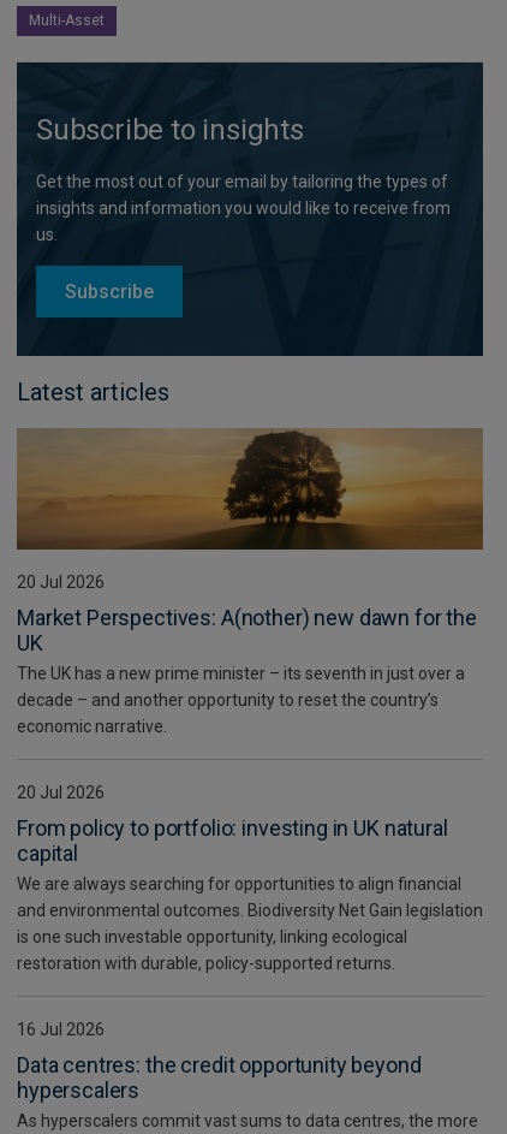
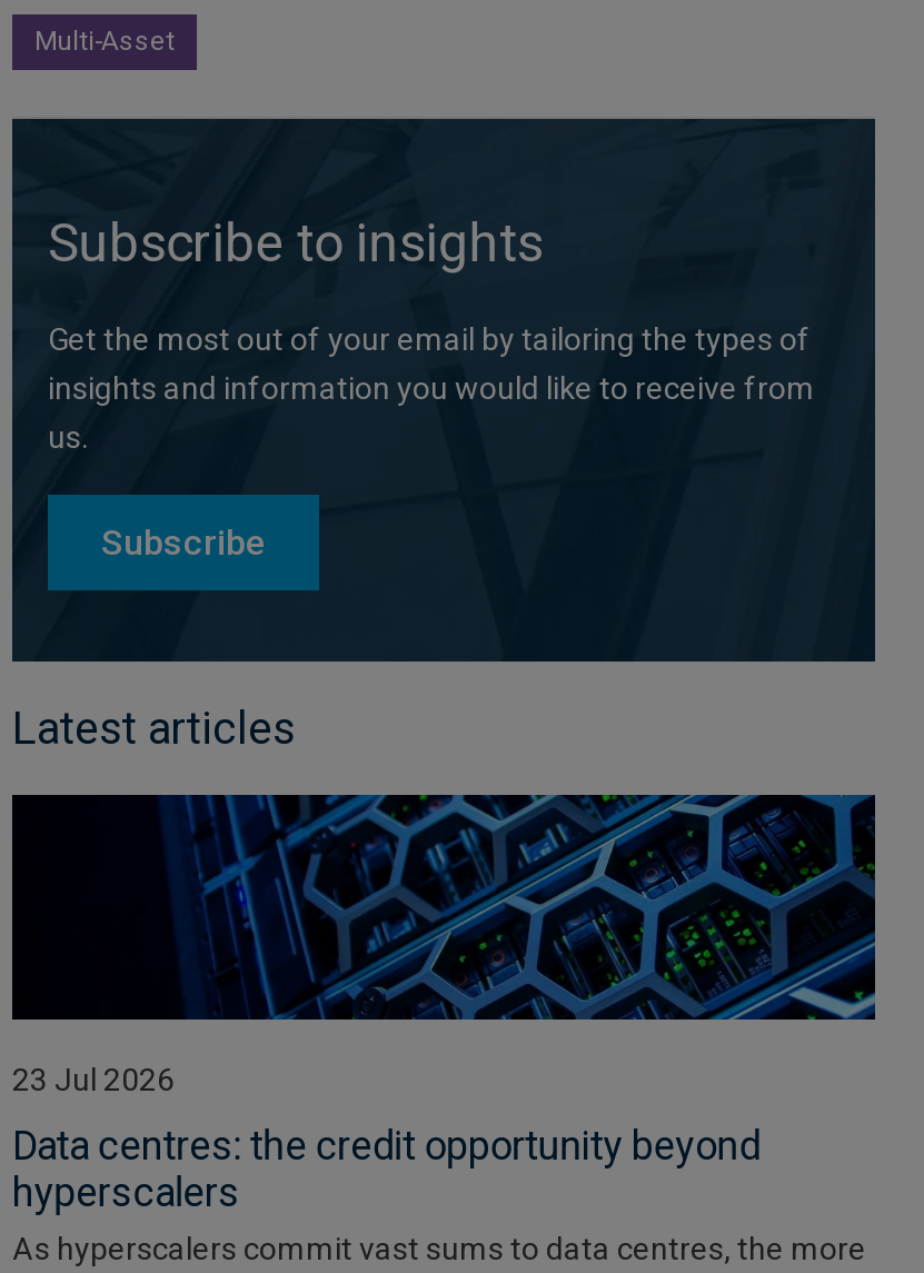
- [image]
- 20 Jul 2026
- Market Perspectives: A(nother) new dawn for the
- UK
- The UK has a new prime minister – its seventh in just over a
- decade – and another opportunity to reset the country’s
- economic narrative.
- 20 Jul 2026
- From policy to portfolio: investing in UK natural
- capital
- We are always searching for opportunities to align financial
- and environmental outcomes. Biodiversity Net Gain legislation
- is one such investable opportunity, linking ecological
- restoration with durable, policy-supported returns.
- 16 Jul 2026
+ [image]
+ 23 Jul 2026
